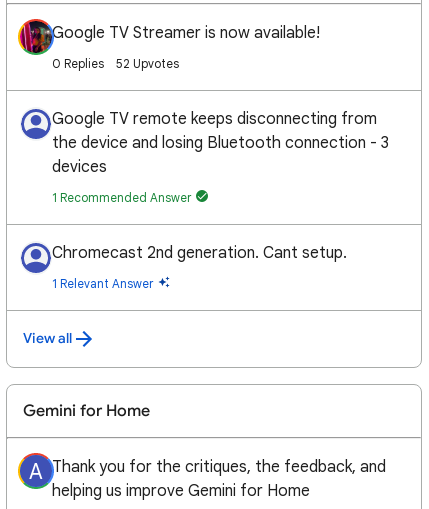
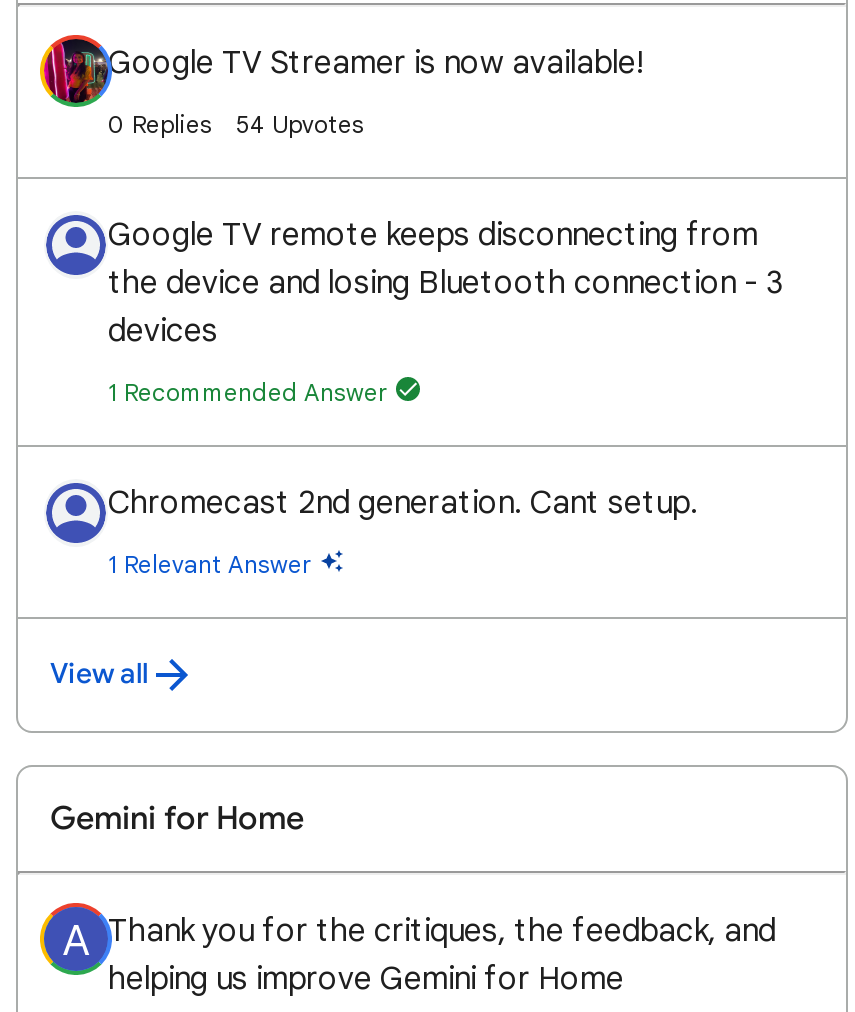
- 52 Upvotes
+ 54 Upvotes
